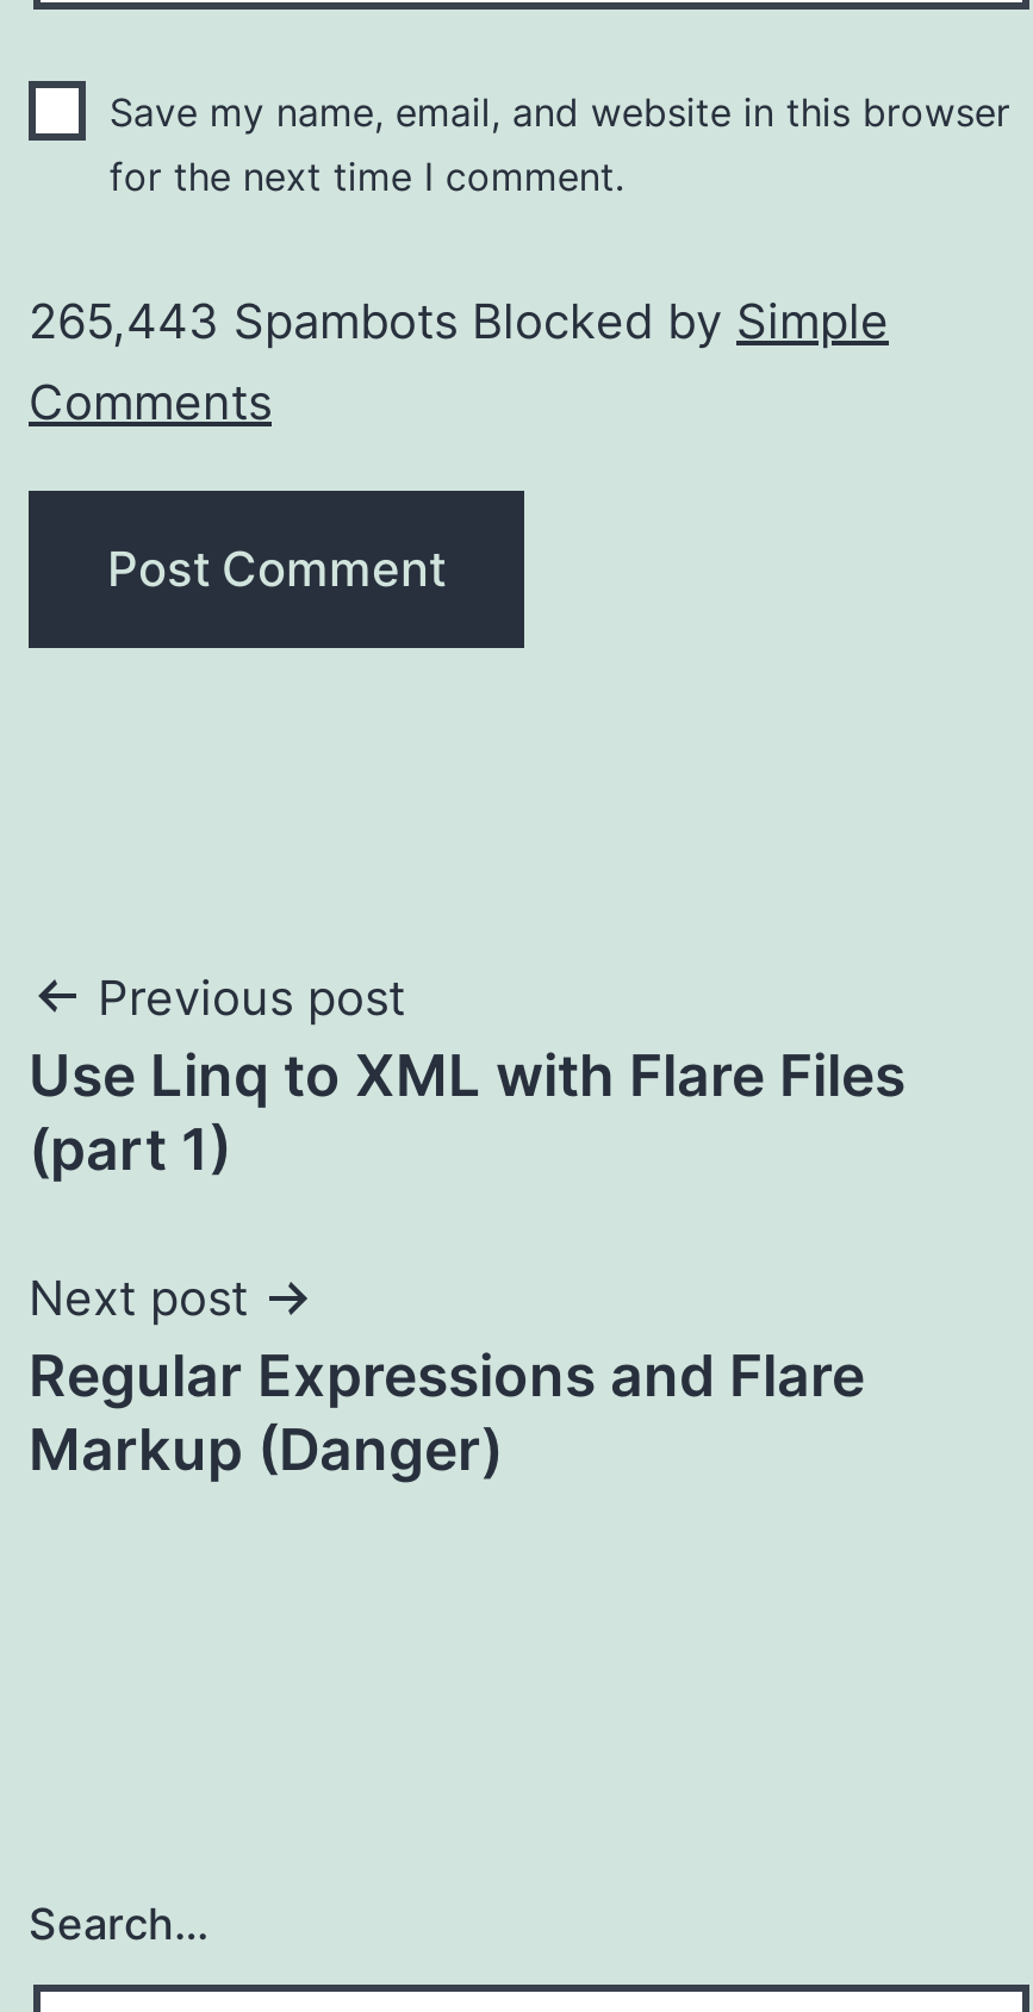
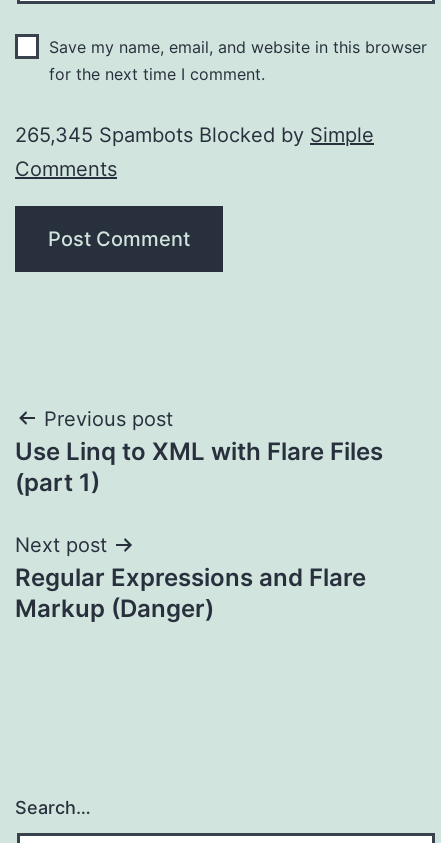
- 265,443 Spambots Blocked by Simple
+ 265,345 Spambots Blocked by Simple
